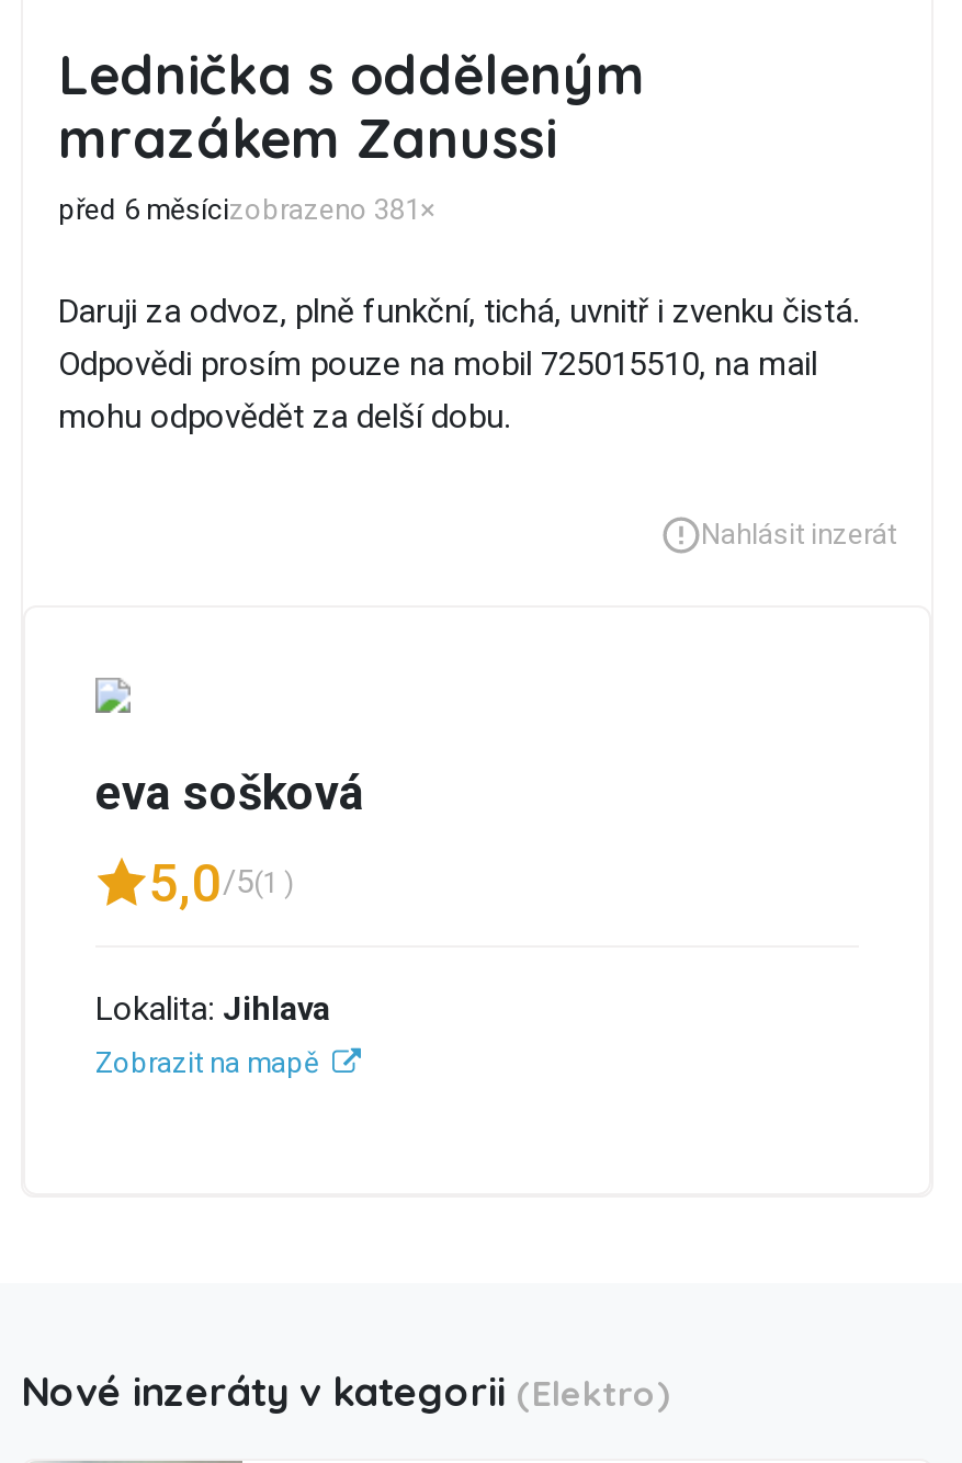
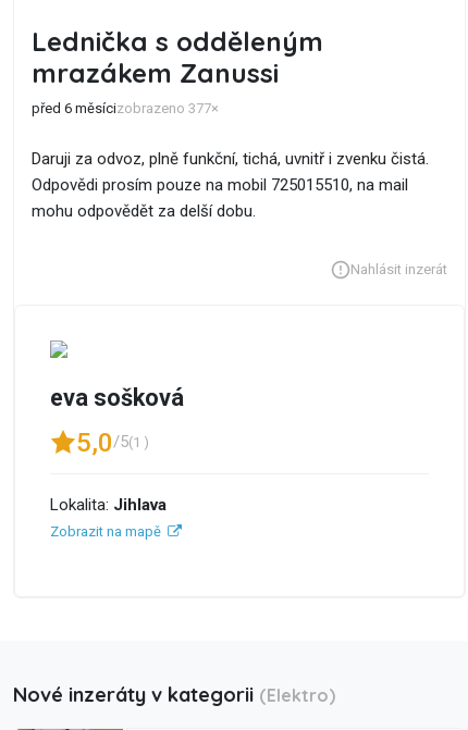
- před 6 měsícizobrazeno 381×
+ před 6 měsícizobrazeno 377×
